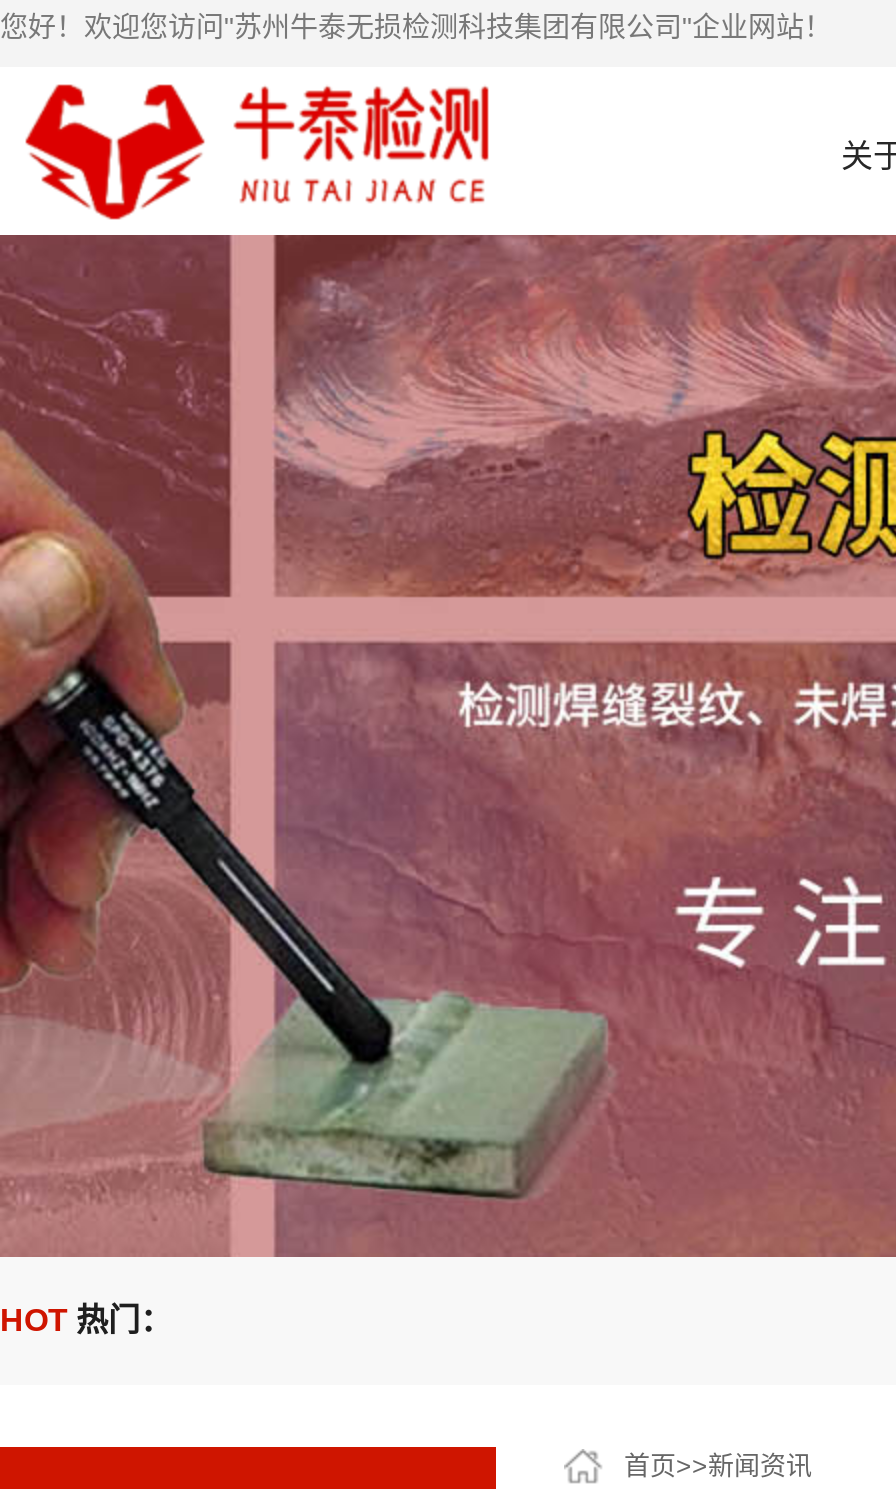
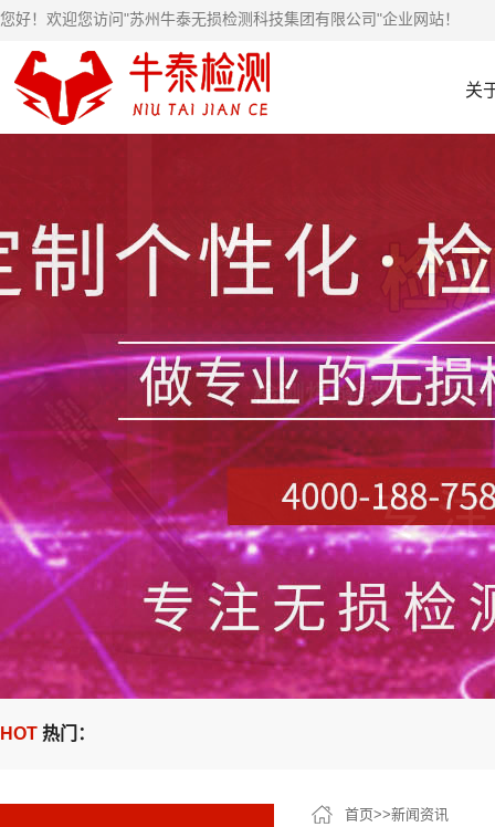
- [image]
+ [image]
